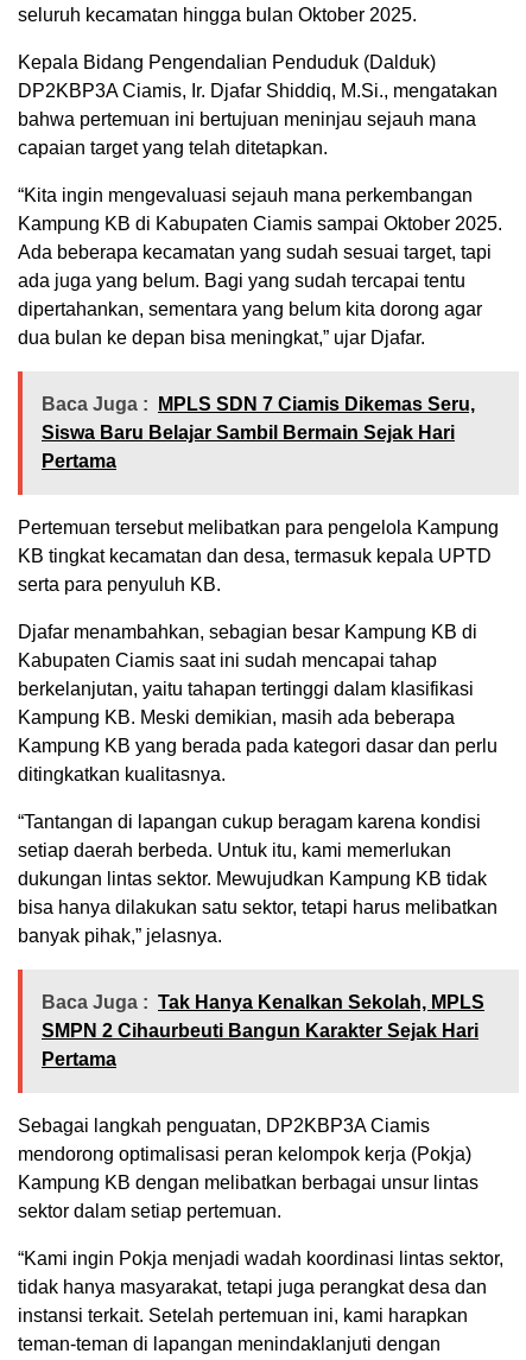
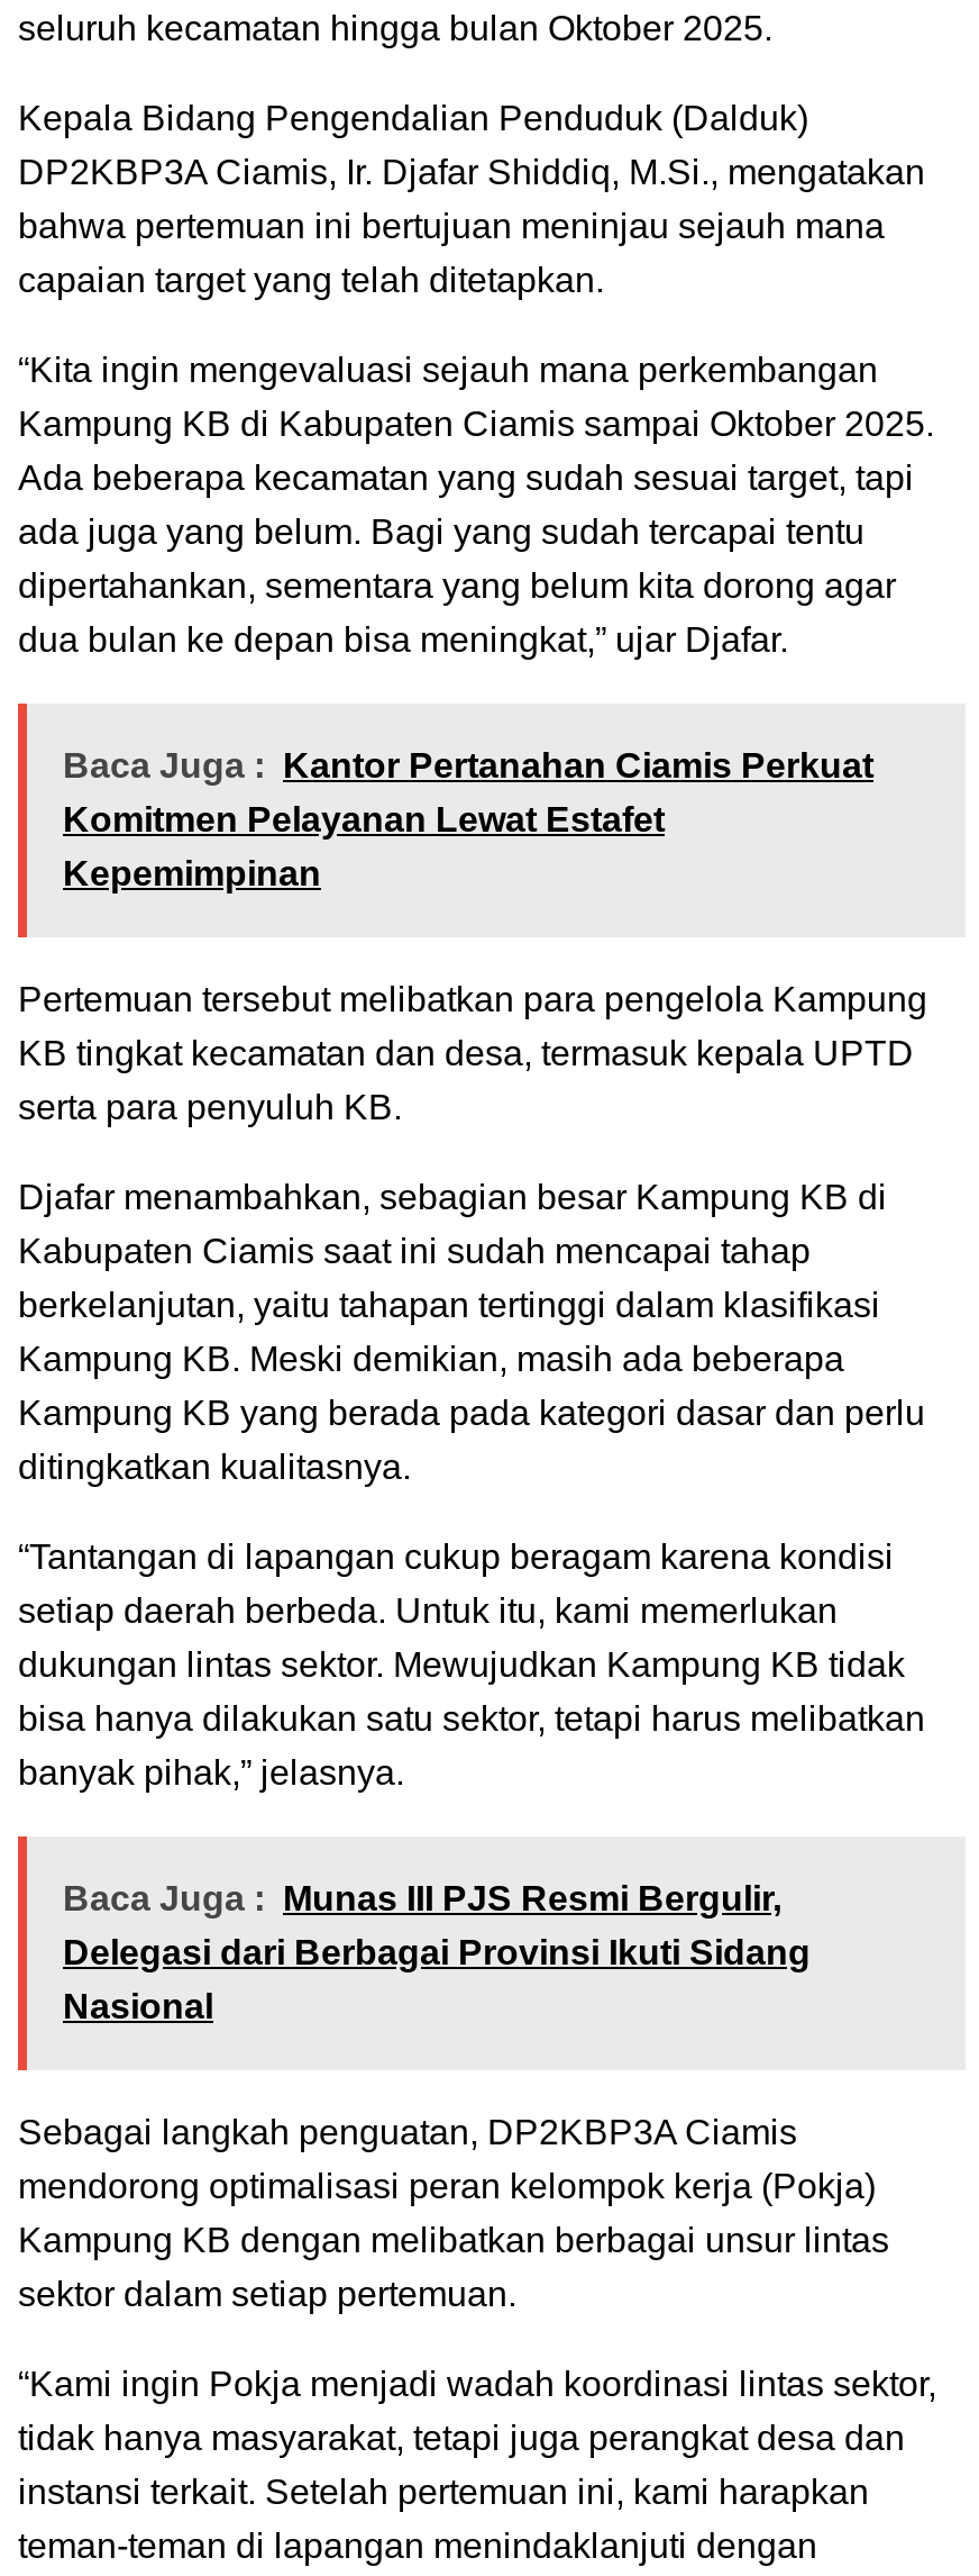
- Baca Juga : MPLS SDN 7 Ciamis Dikemas Seru,
- Siswa Baru Belajar Sambil Bermain Sejak Hari
- Pertama
+ Baca Juga : Kantor Pertanahan Ciamis Perkuat
+ Komitmen Pelayanan Lewat Estafet
+ Kepemimpinan

- Baca Juga : Tak Hanya Kenalkan Sekolah, MPLS
- SMPN 2 Cihaurbeuti Bangun Karakter Sejak Hari
- Pertama
+ Baca Juga : Munas III PJS Resmi Bergulir,
+ Delegasi dari Berbagai Provinsi Ikuti Sidang
+ Nasional
